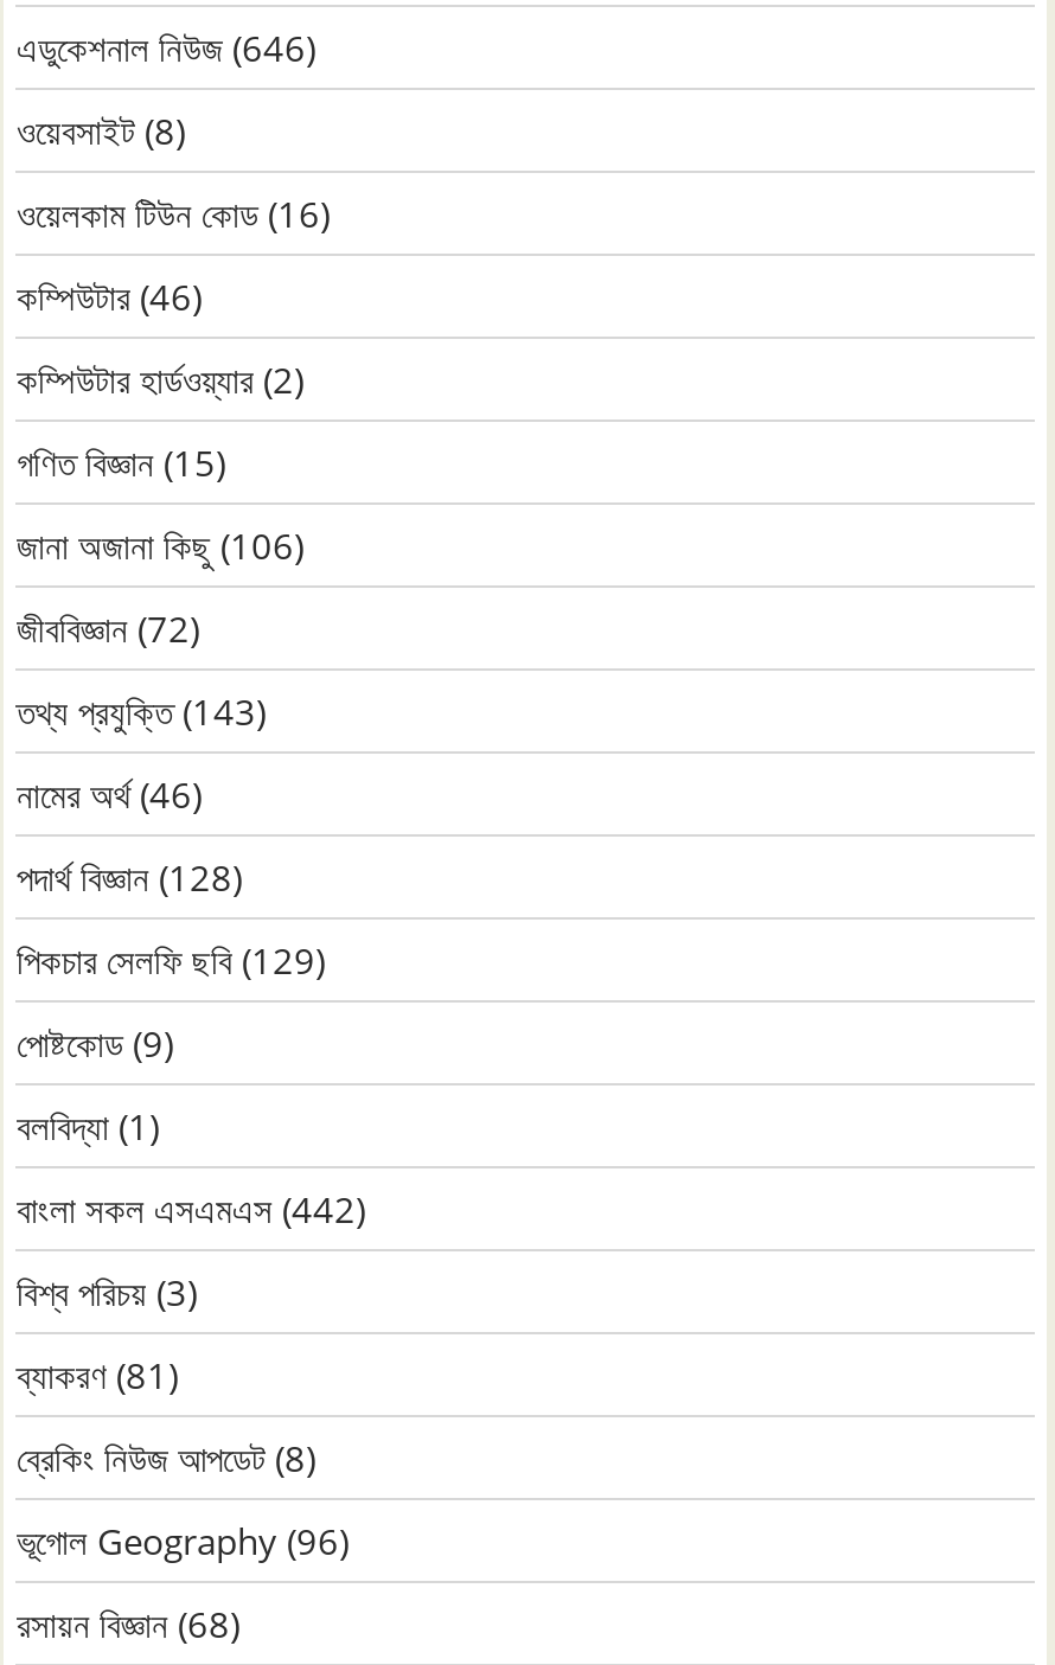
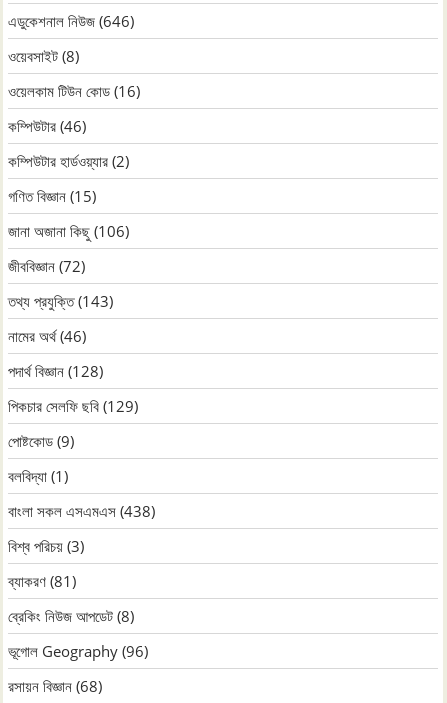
- বাংলা সকল এসএমএস (442)
+ বাংলা সকল এসএমএস (438)
